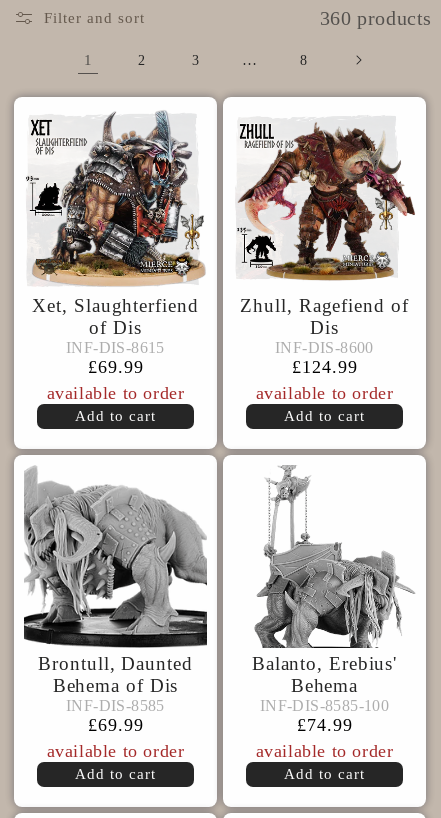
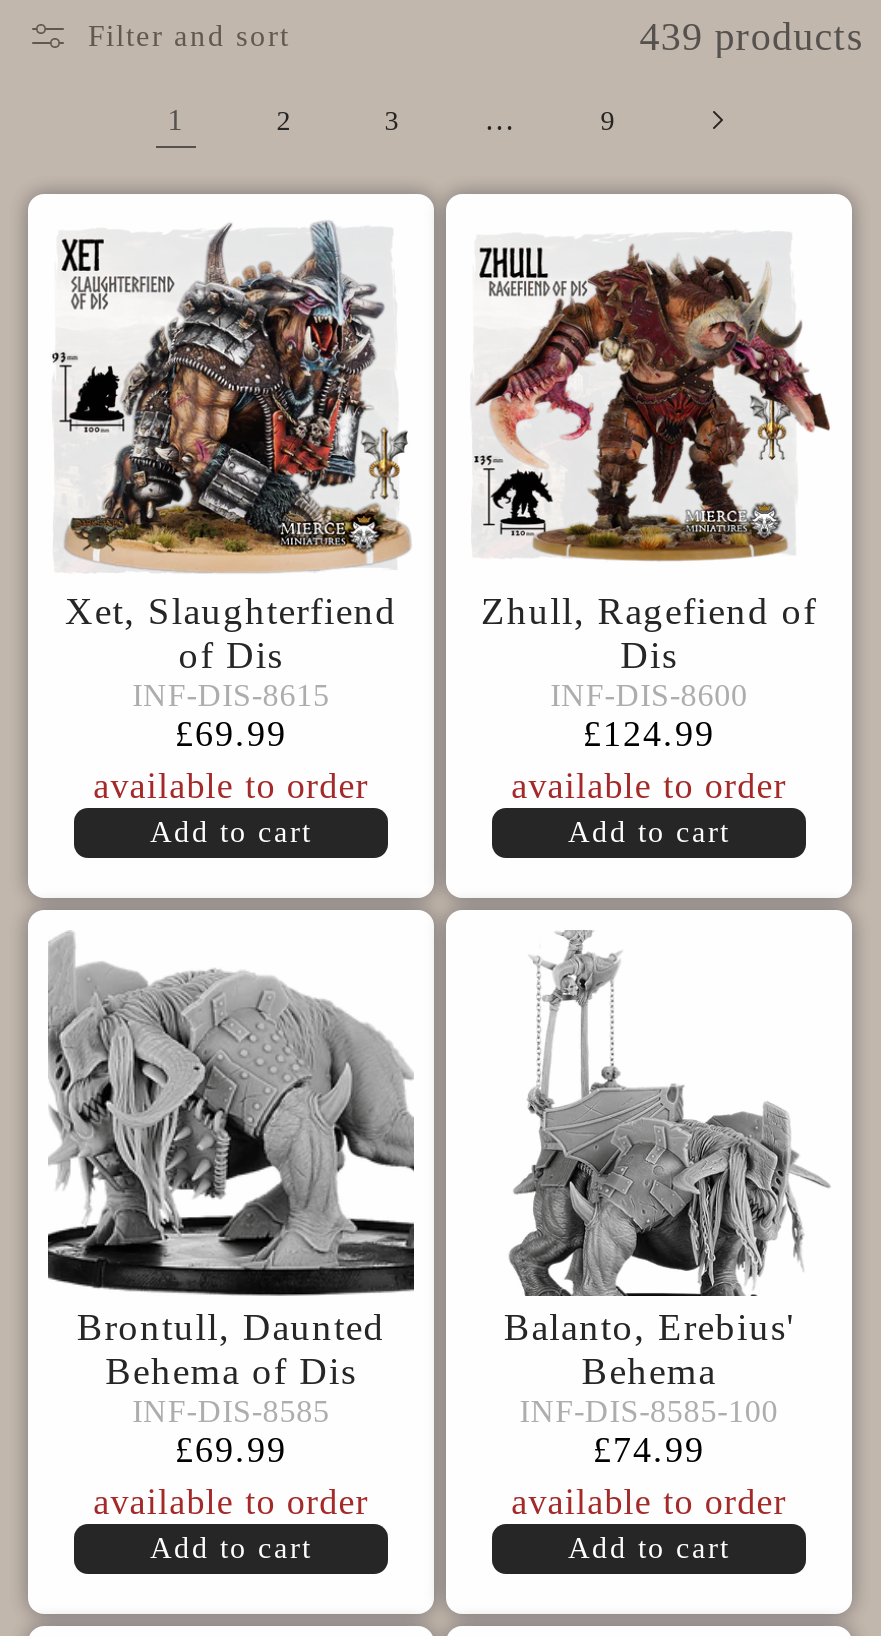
- 360 products
+ 439 products

- 8
+ 9
